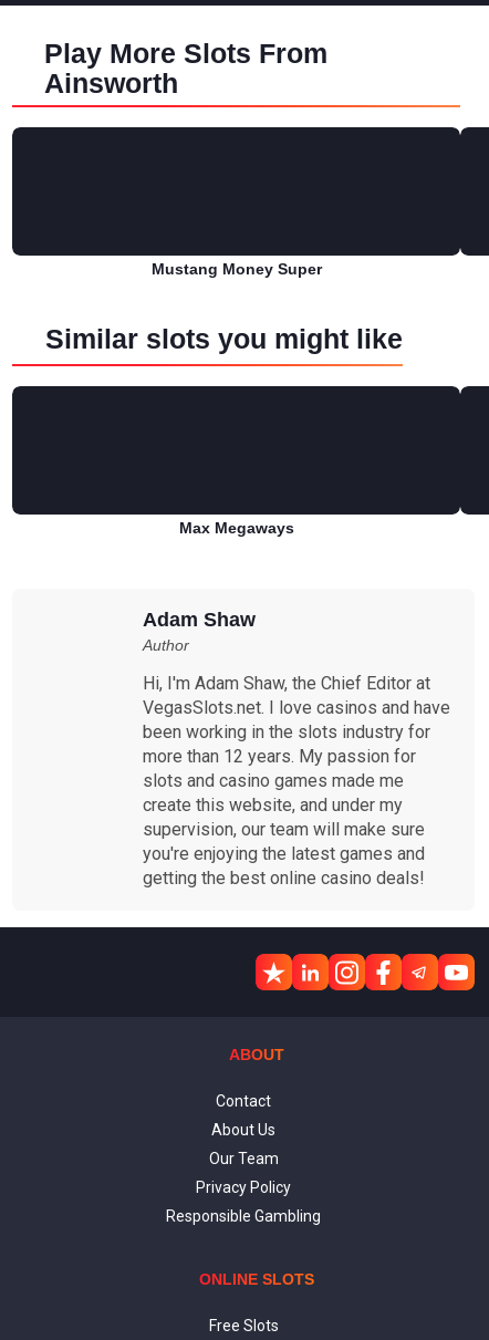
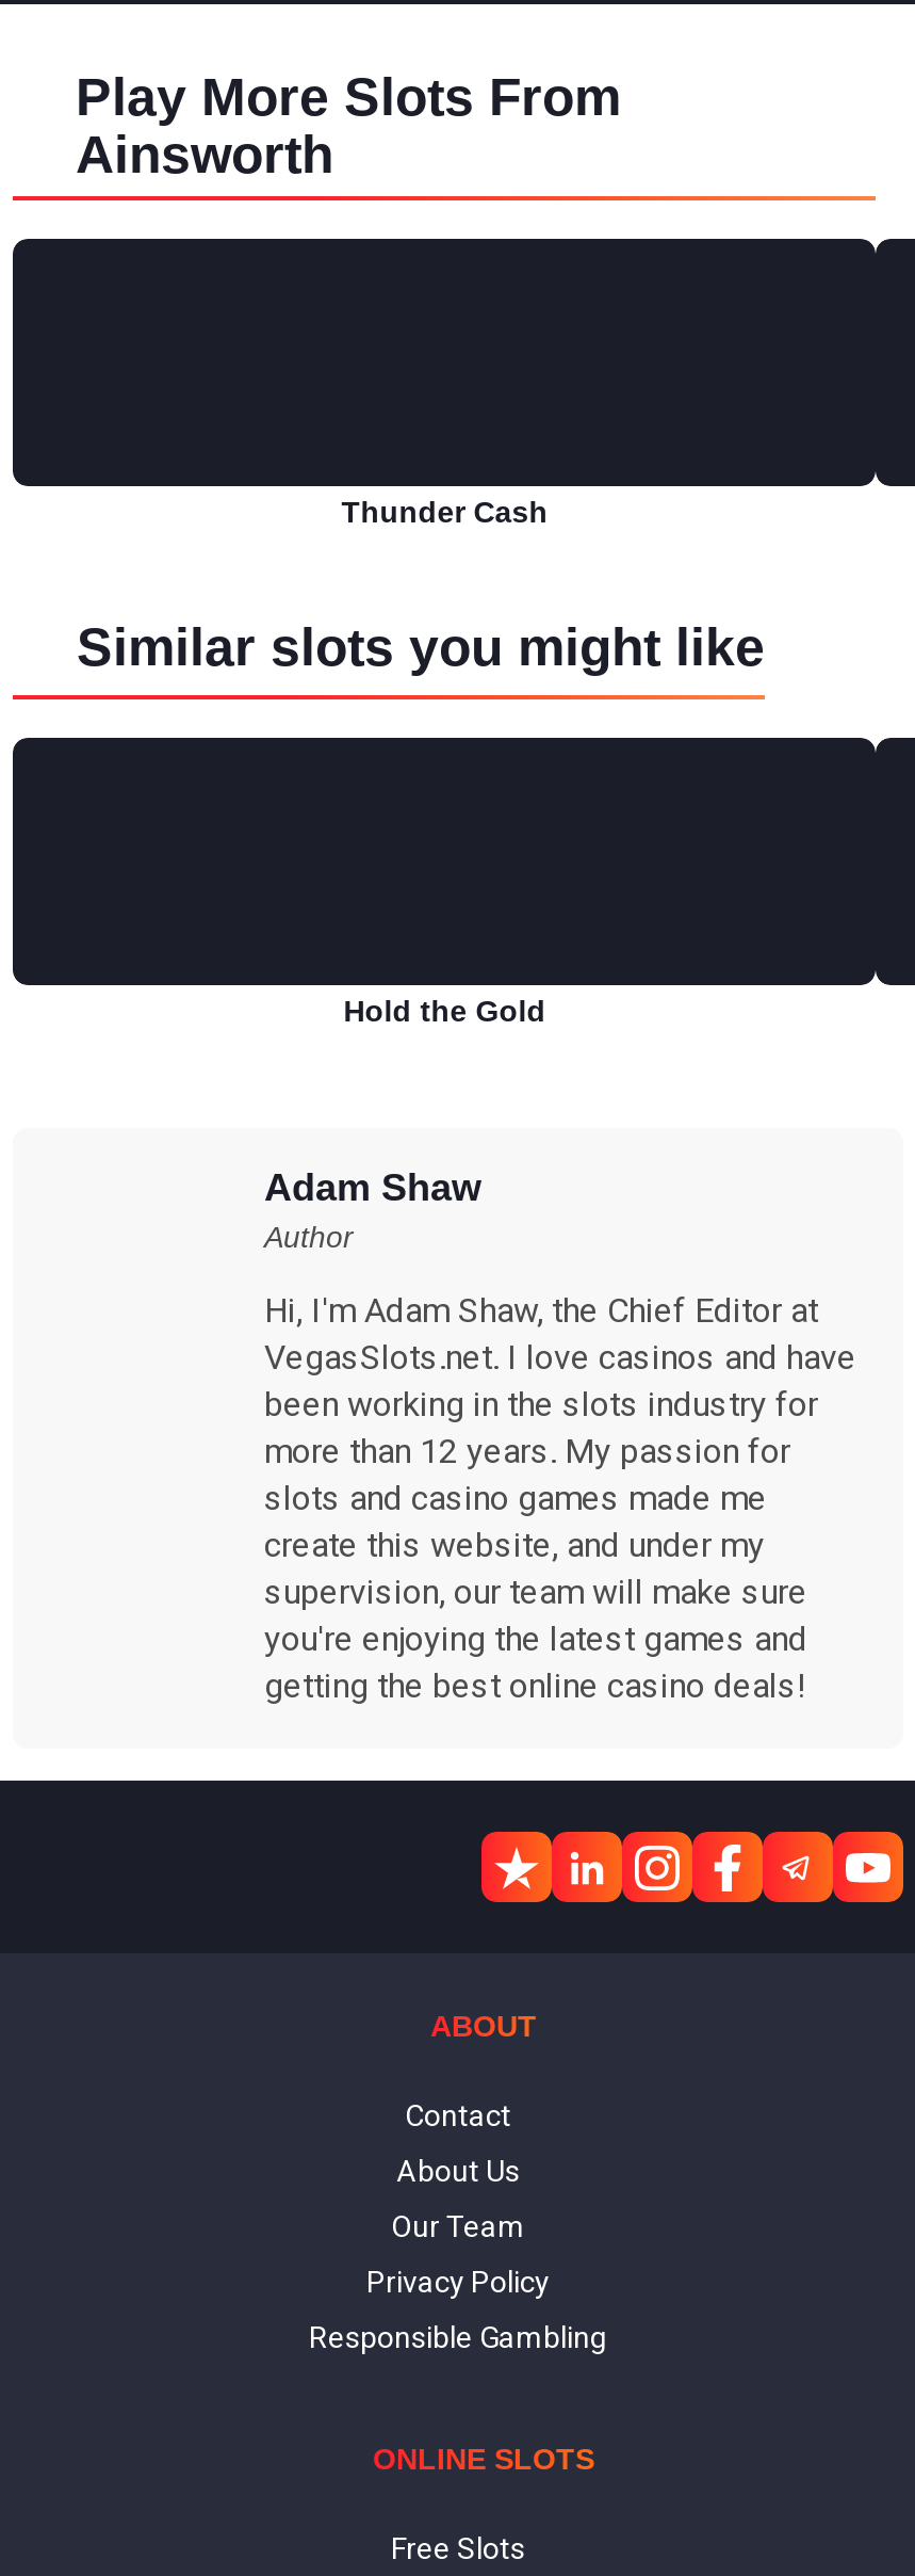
- Mustang Money Super
+ Thunder Cash

- Max Megaways
+ Hold the Gold
